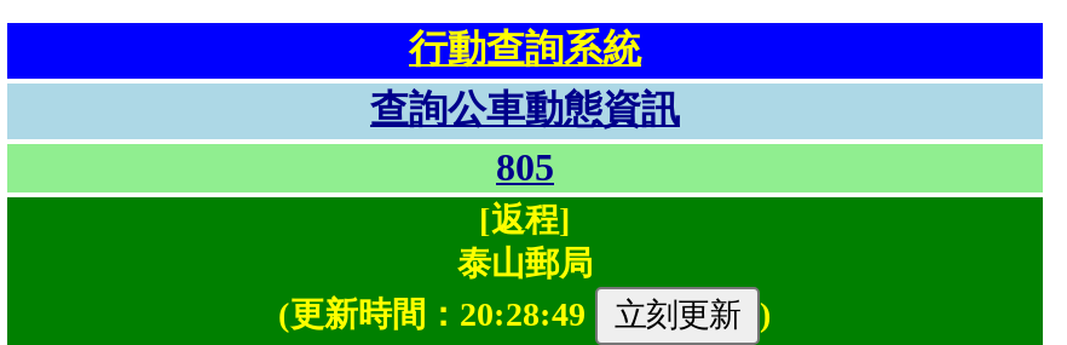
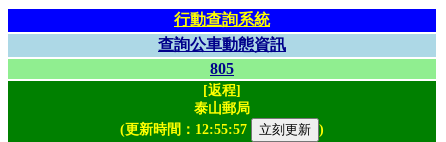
- (更新時間：20:28:49
+ (更新時間：12:55:57
